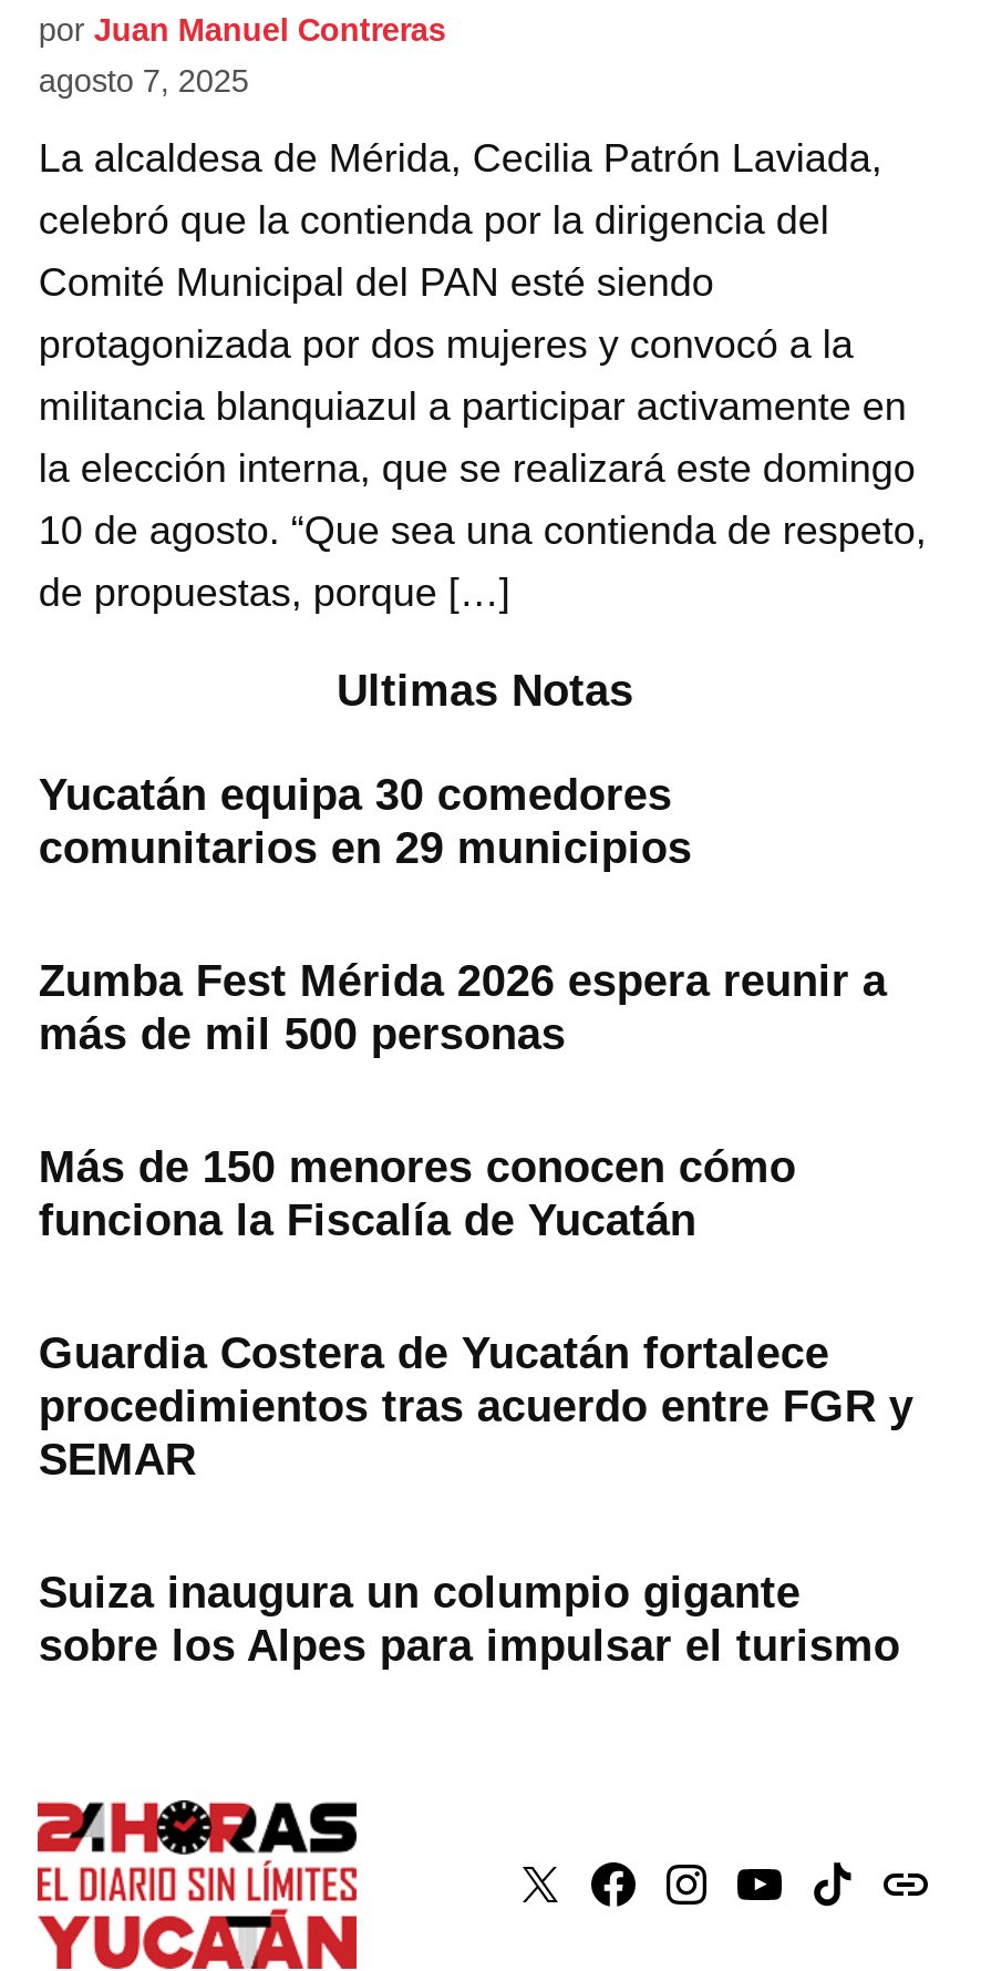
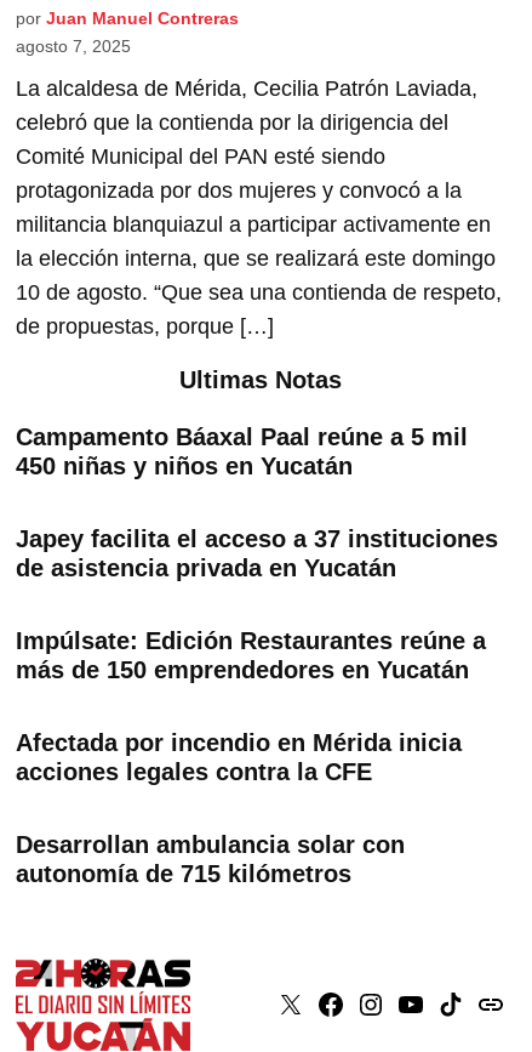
- Yucatán equipa 30 comedores
- comunitarios en 29 municipios
+ Campamento Báaxal Paal reúne a 5 mil
+ 450 niñas y niños en Yucatán

- Zumba Fest Mérida 2026 espera reunir a
- más de mil 500 personas
+ Japey facilita el acceso a 37 instituciones
+ de asistencia privada en Yucatán

- Más de 150 menores conocen cómo
- funciona la Fiscalía de Yucatán
+ Impúlsate: Edición Restaurantes reúne a
+ más de 150 emprendedores en Yucatán

- Guardia Costera de Yucatán fortalece
- procedimientos tras acuerdo entre FGR y
- SEMAR
+ Afectada por incendio en Mérida inicia
+ acciones legales contra la CFE

- Suiza inaugura un columpio gigante
- sobre los Alpes para impulsar el turismo
+ Desarrollan ambulancia solar con
+ autonomía de 715 kilómetros
